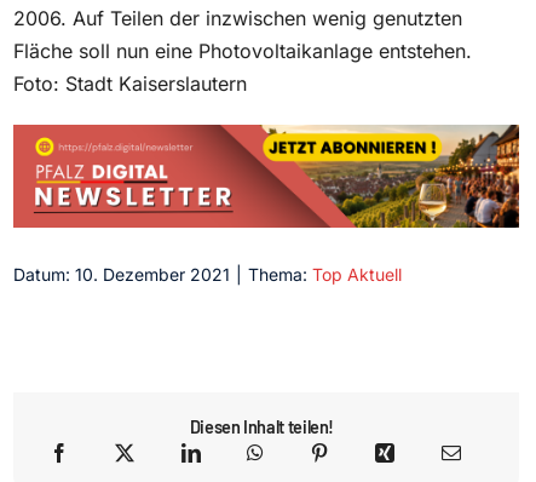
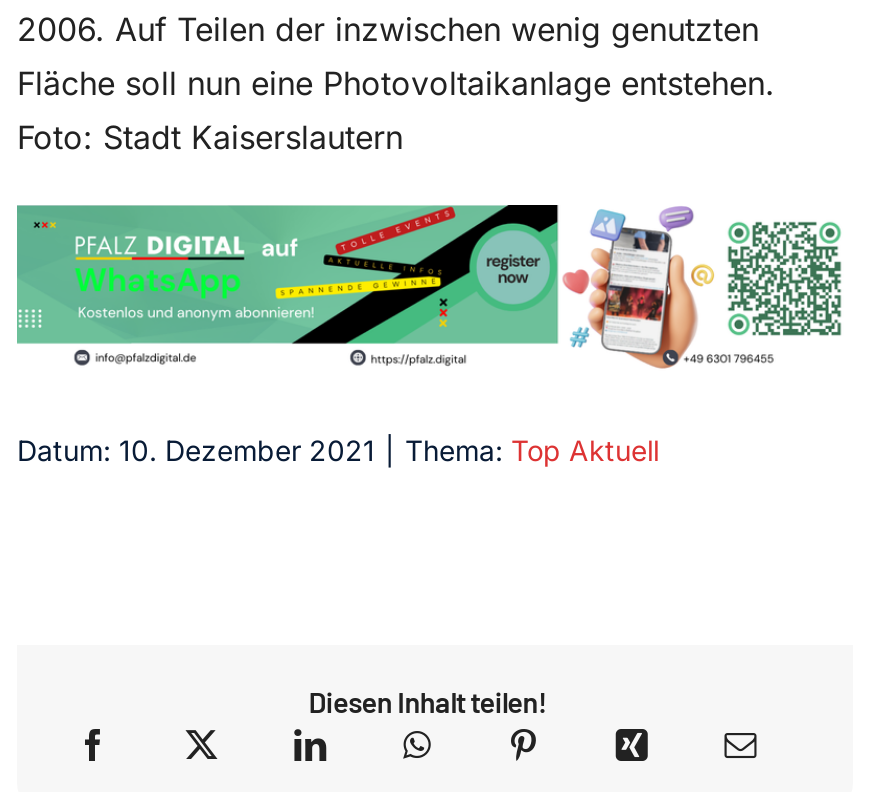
- [image]
+ [image]
